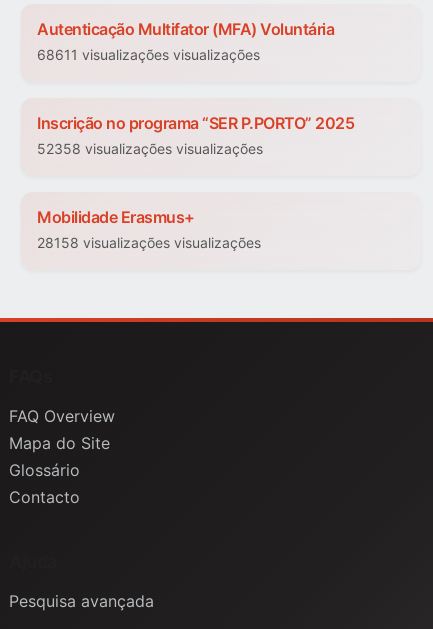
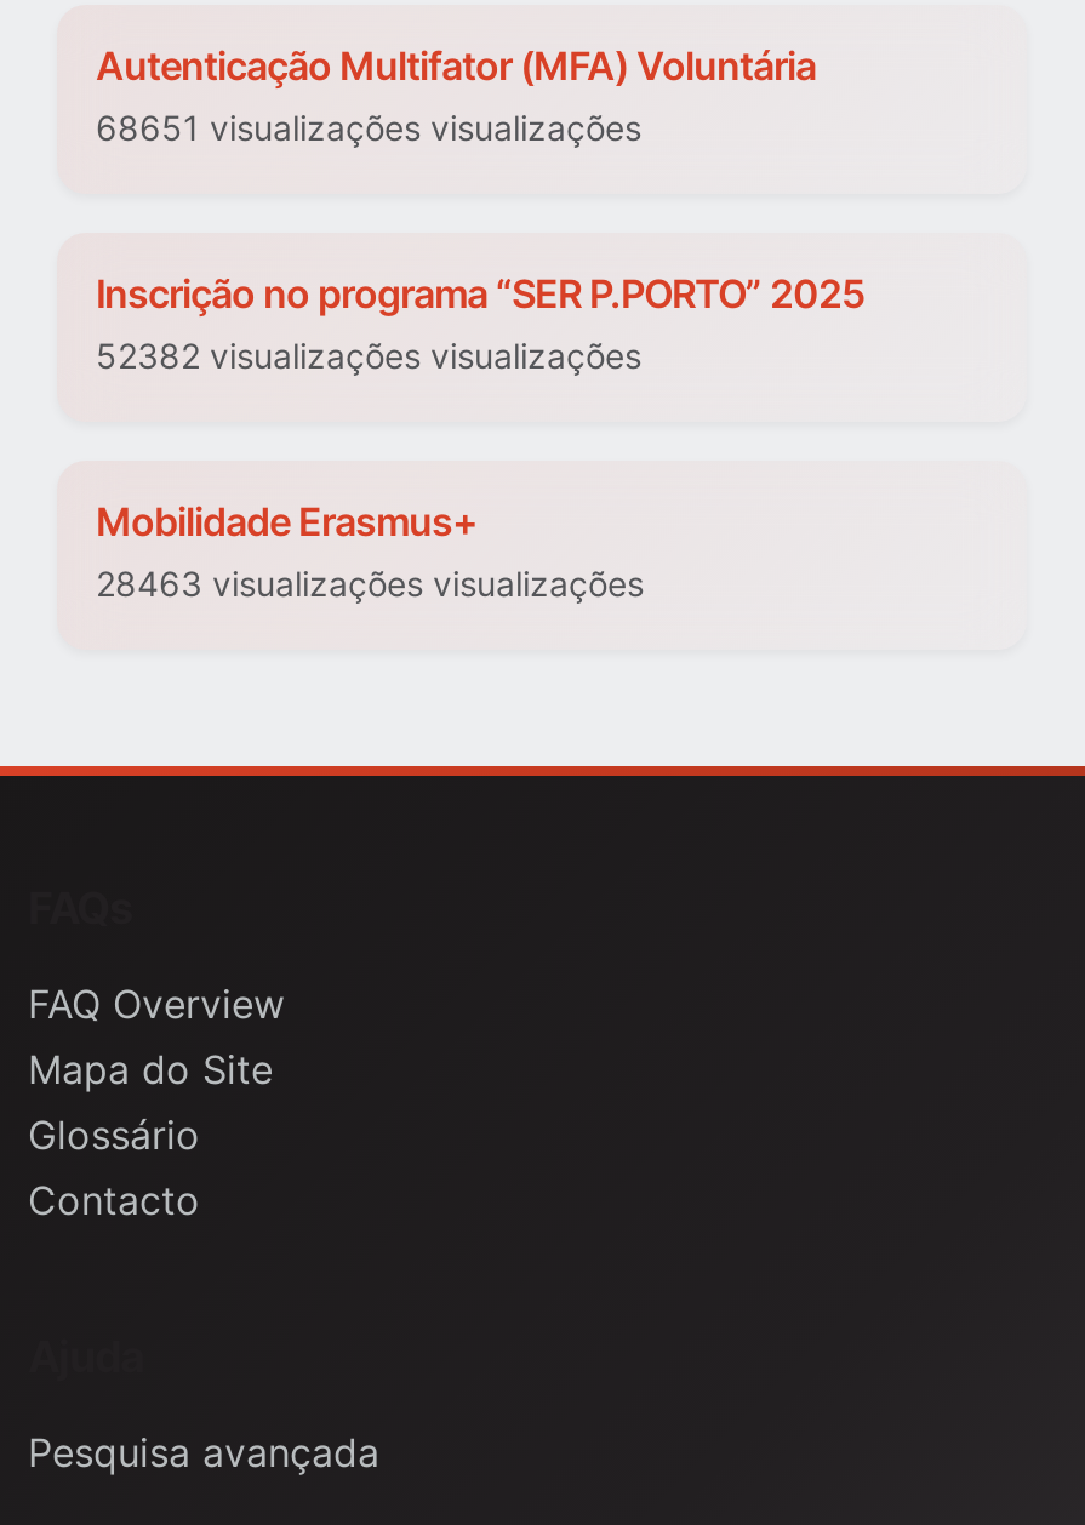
- 68611 visualizações visualizações
+ 68651 visualizações visualizações

- 52358 visualizações visualizações
+ 52382 visualizações visualizações

- 28158 visualizações visualizações
+ 28463 visualizações visualizações
